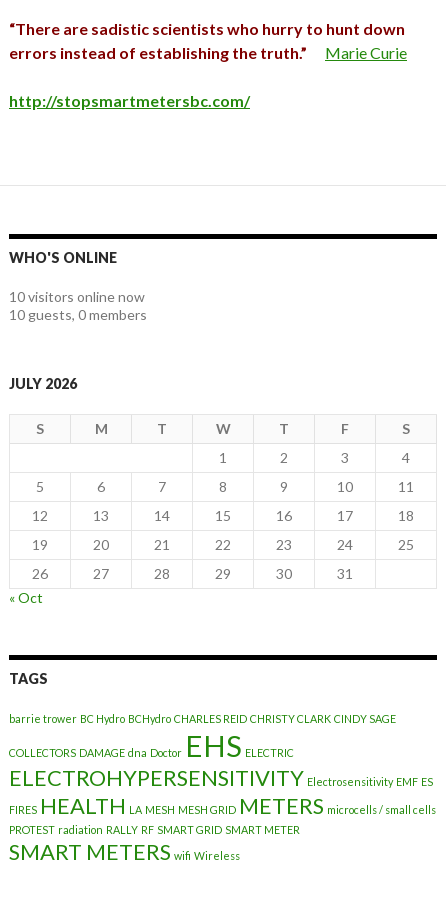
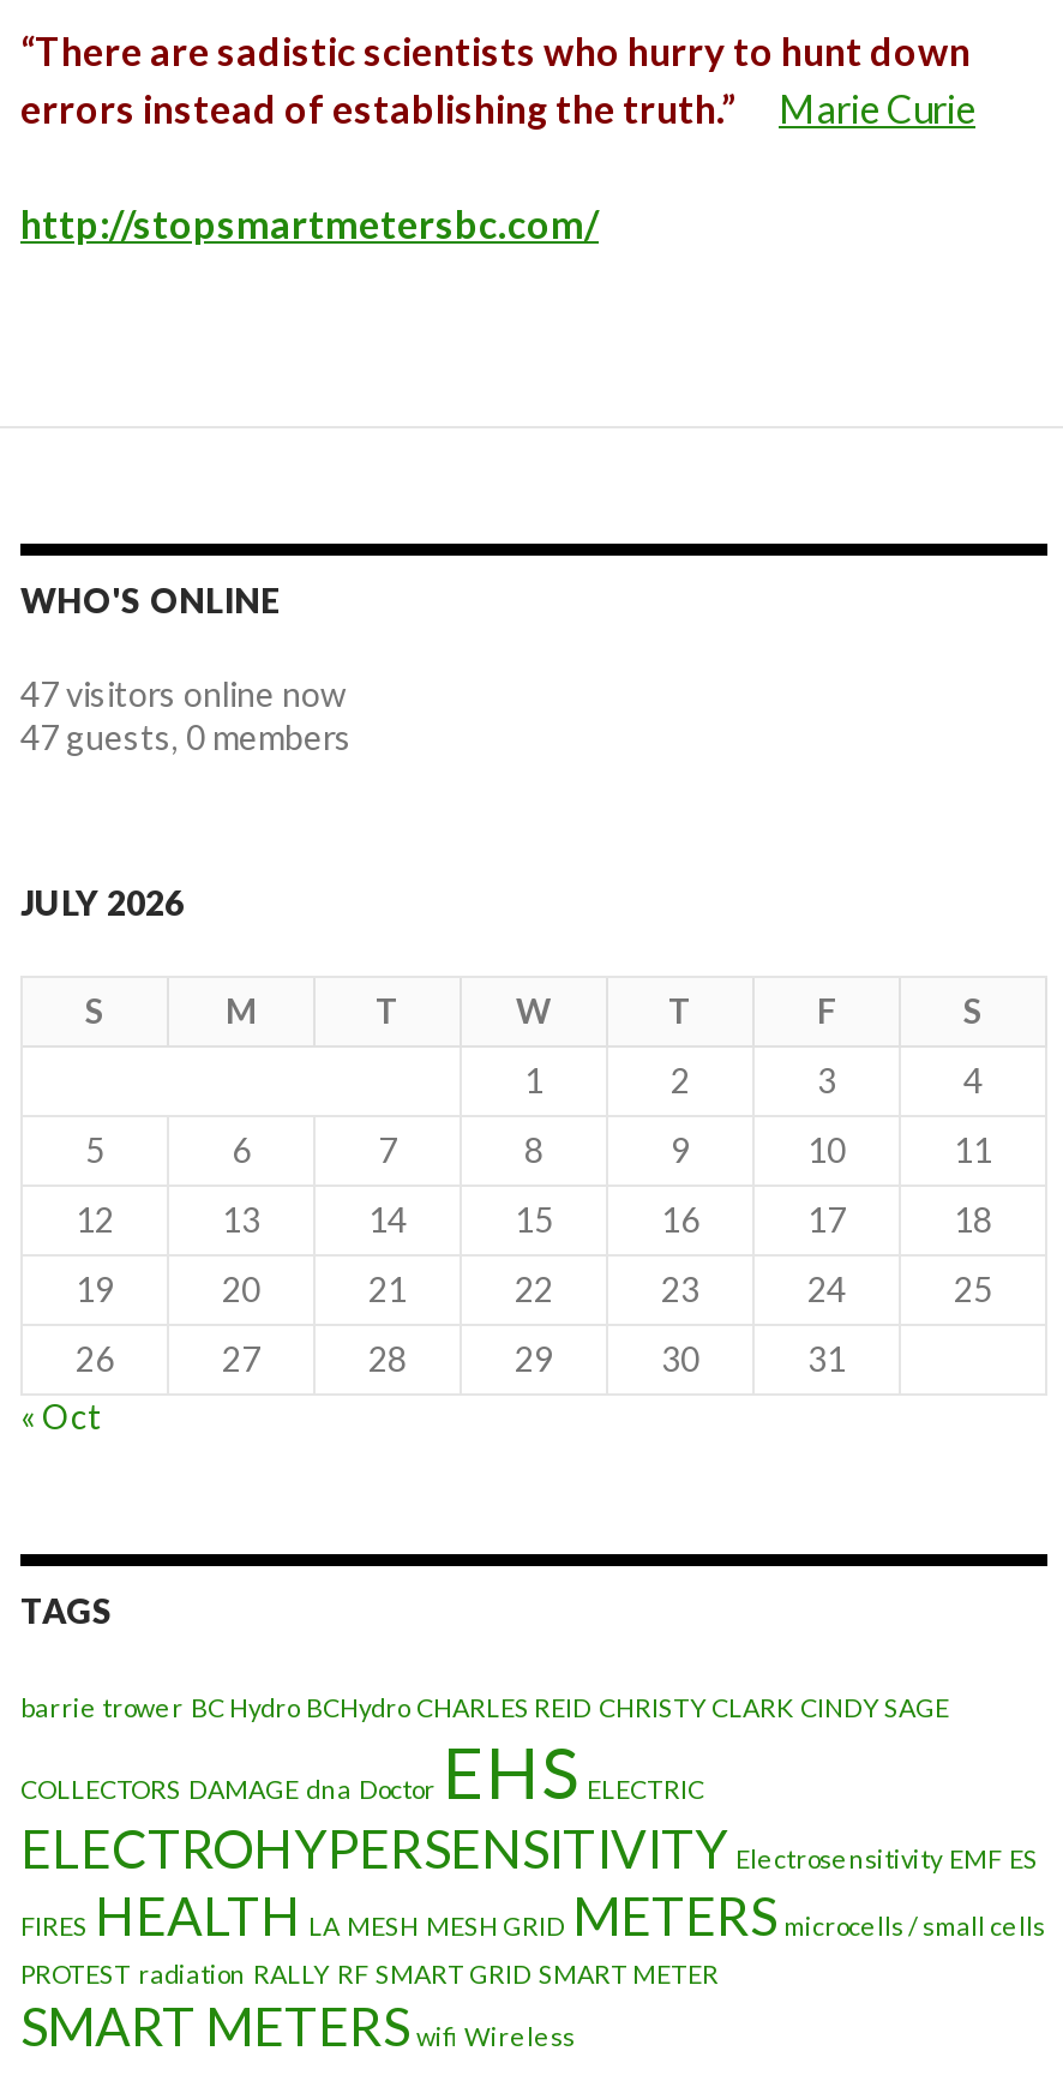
- 10 visitors online now
+ 47 visitors online now

- 10 guests, 0 members
+ 47 guests, 0 members
